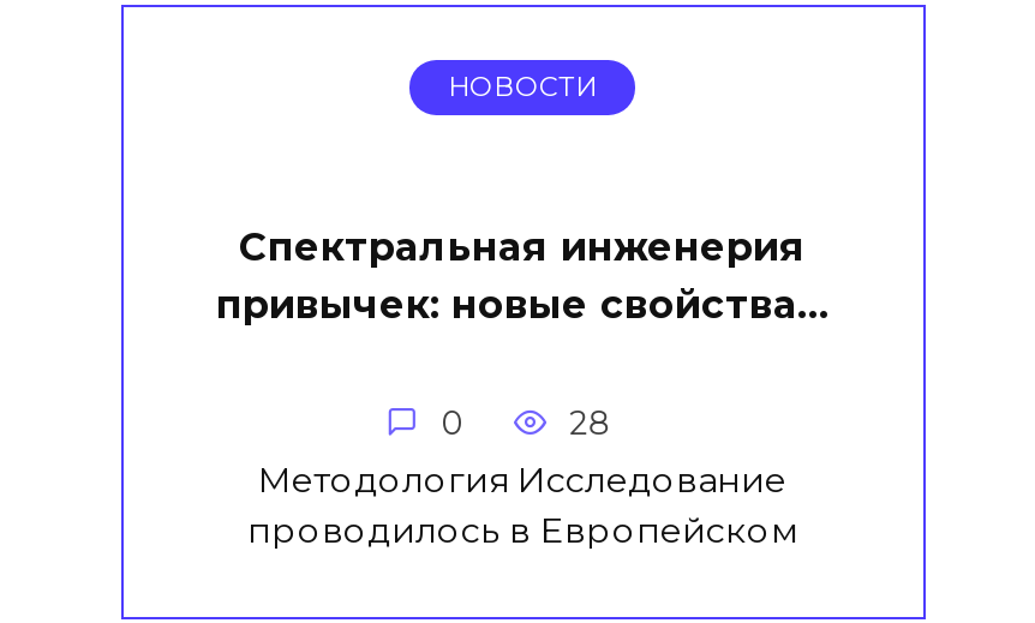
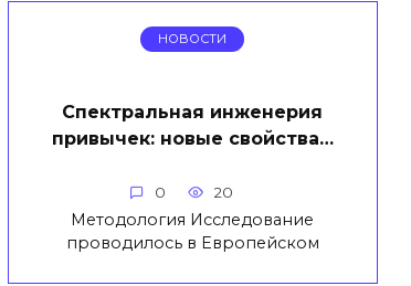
- 28
+ 20
